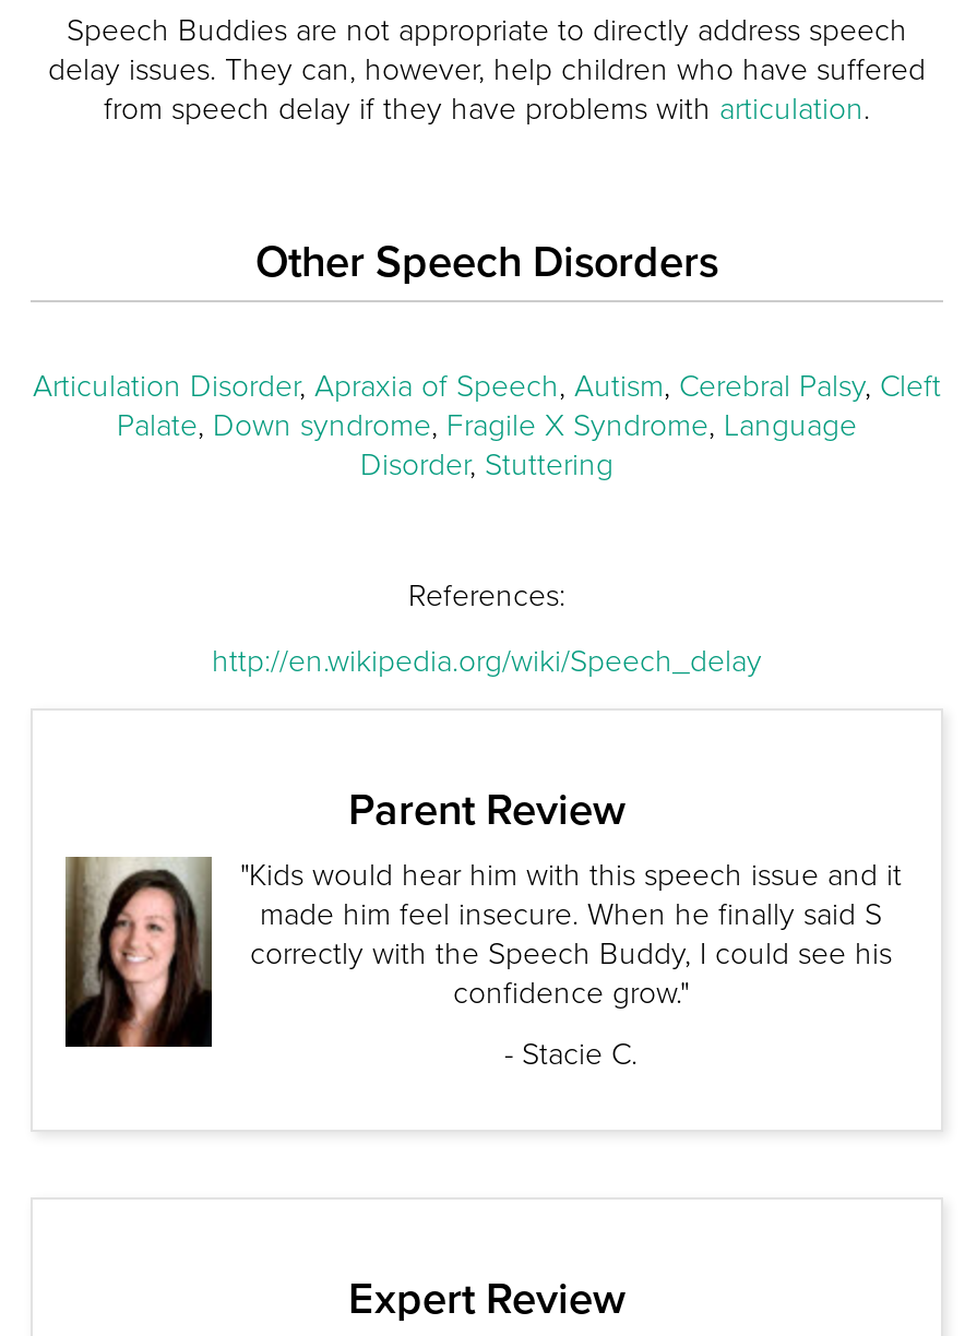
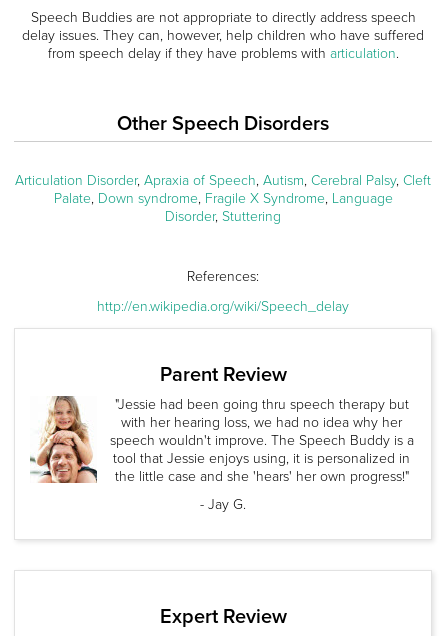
- [image]
- "Kids would hear him with this speech issue and it
- made him feel insecure. When he finally said S
- correctly with the Speech Buddy, I could see his
- confidence grow."
+ [image]
+ "Jessie had been going thru speech therapy but
+ with her hearing loss, we had no idea why her
+ speech wouldn't improve. The Speech Buddy is a
+ tool that Jessie enjoys using, it is personalized in
+ the little case and she 'hears' her own progress!"

- - Stacie C.
+ - Jay G.
